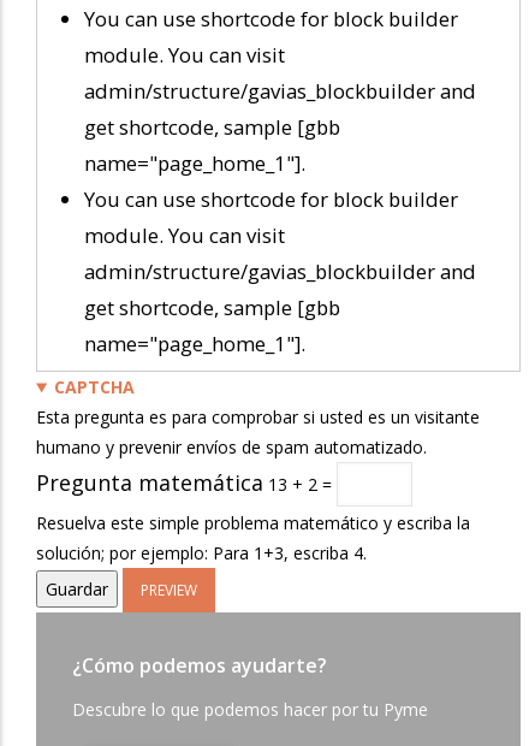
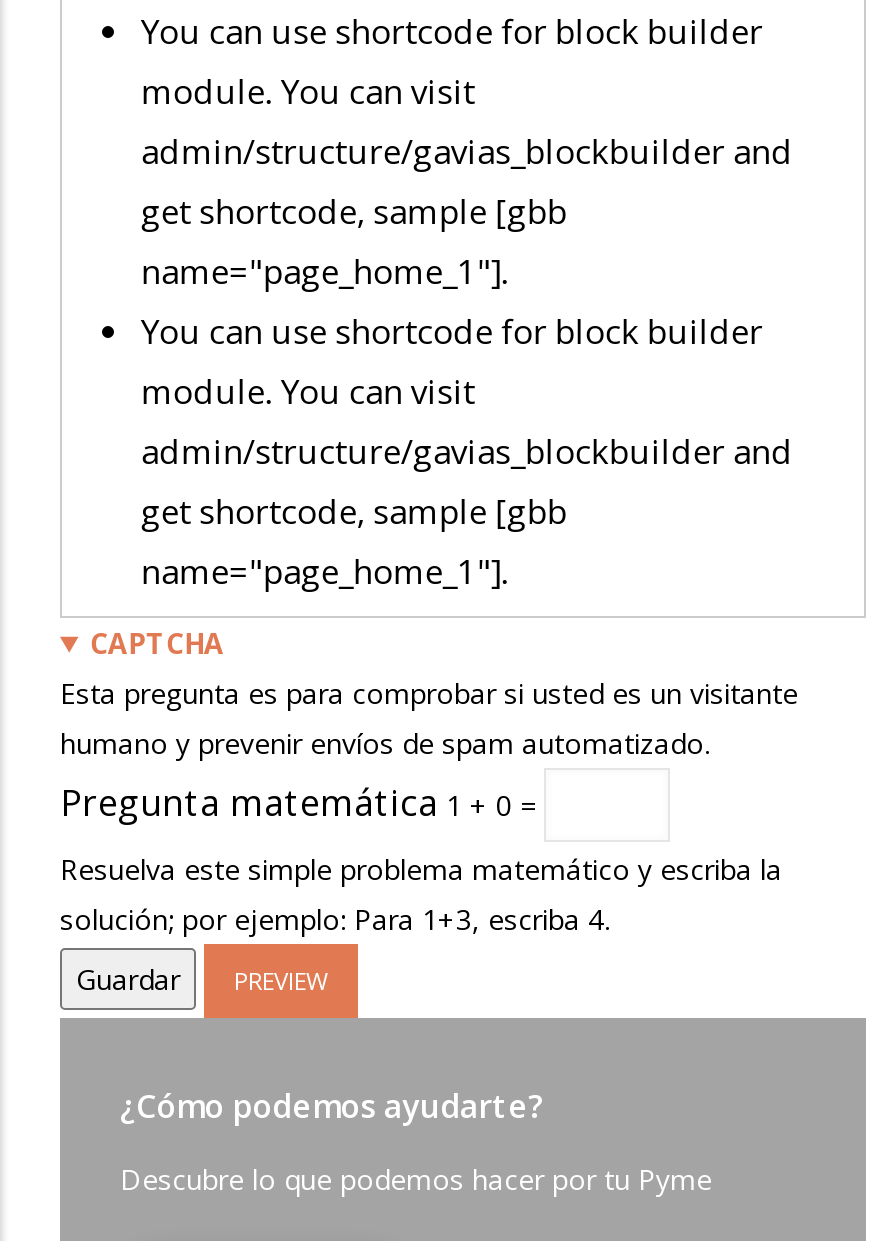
- Pregunta matemática 13 + 2 =
+ Pregunta matemática 1 + 0 =
